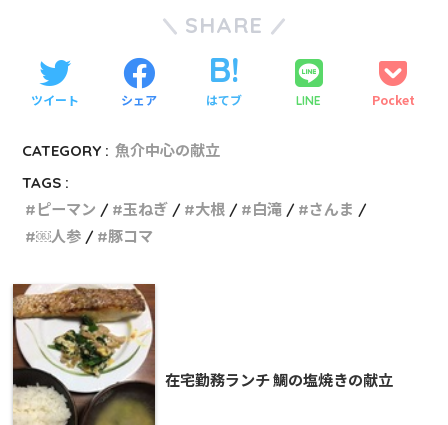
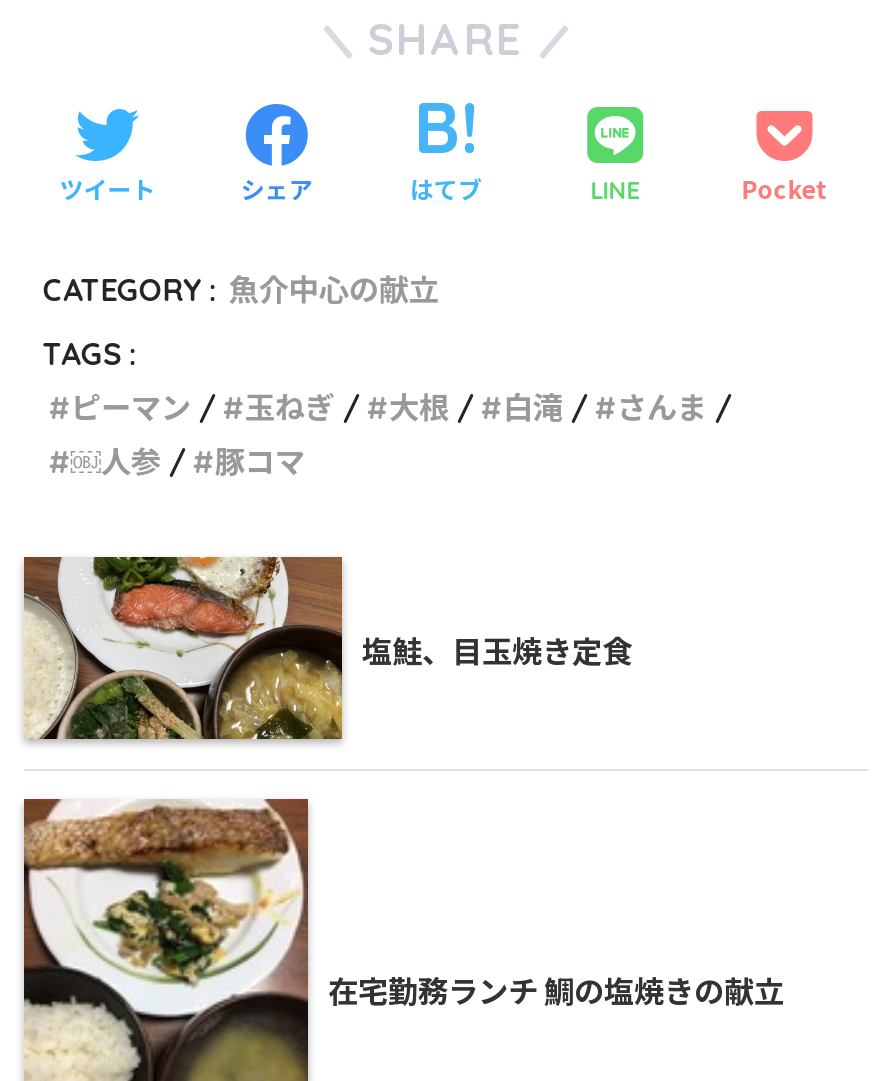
+ [image]
+ 塩鮭、目玉焼き定食
